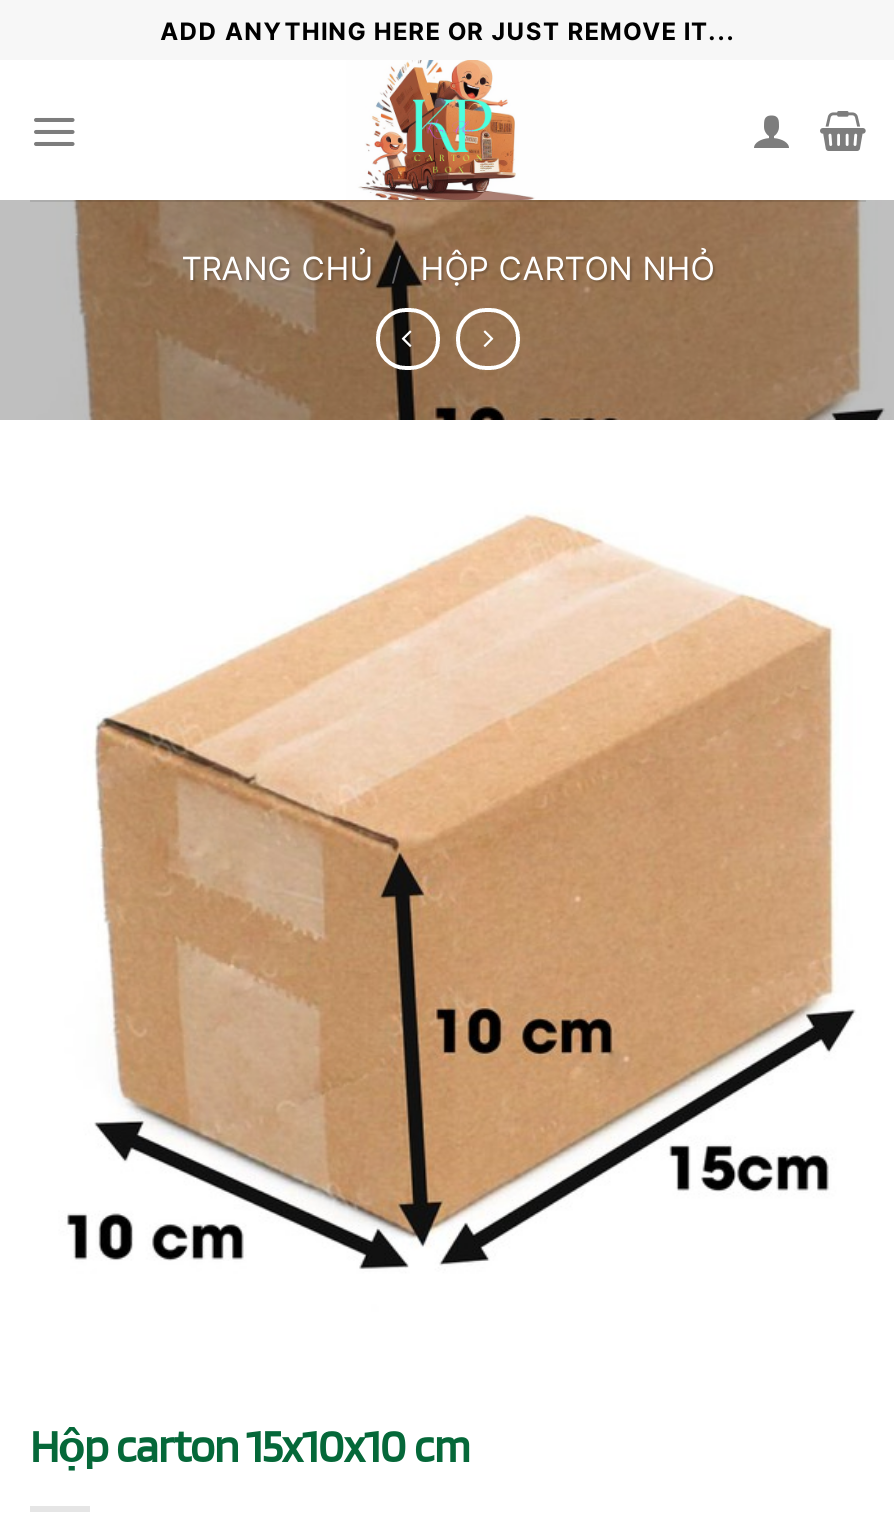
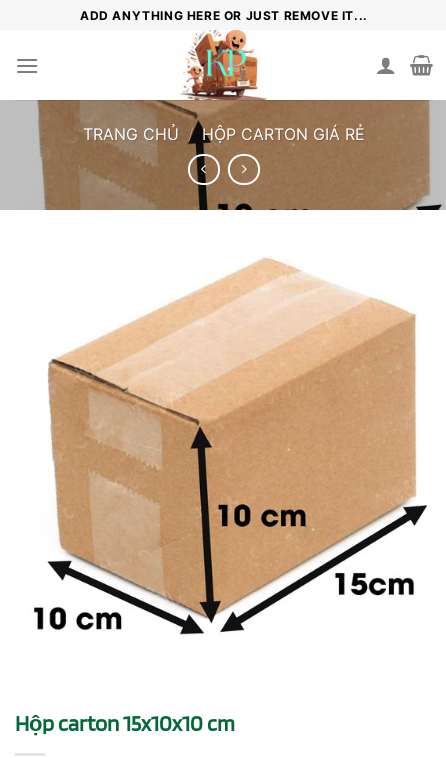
- TRANG CHỦ / HỘP CARTON NHỎ
+ TRANG CHỦ / HỘP CARTON GIÁ RẺ
